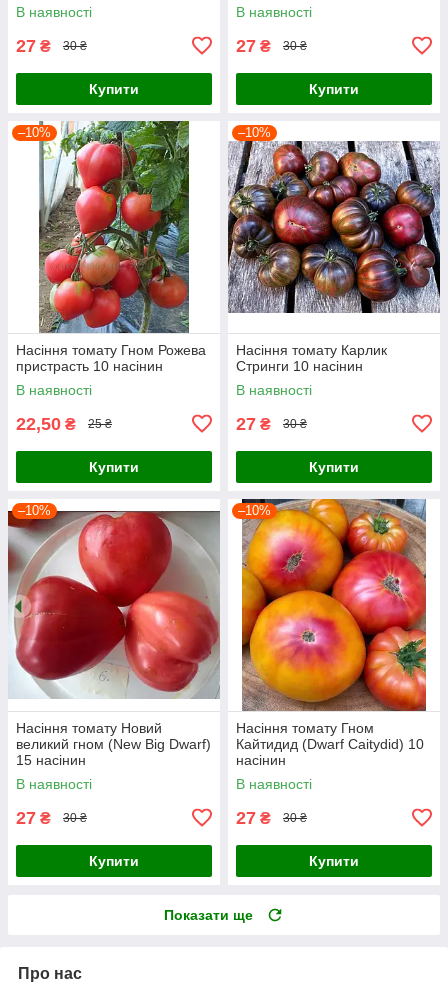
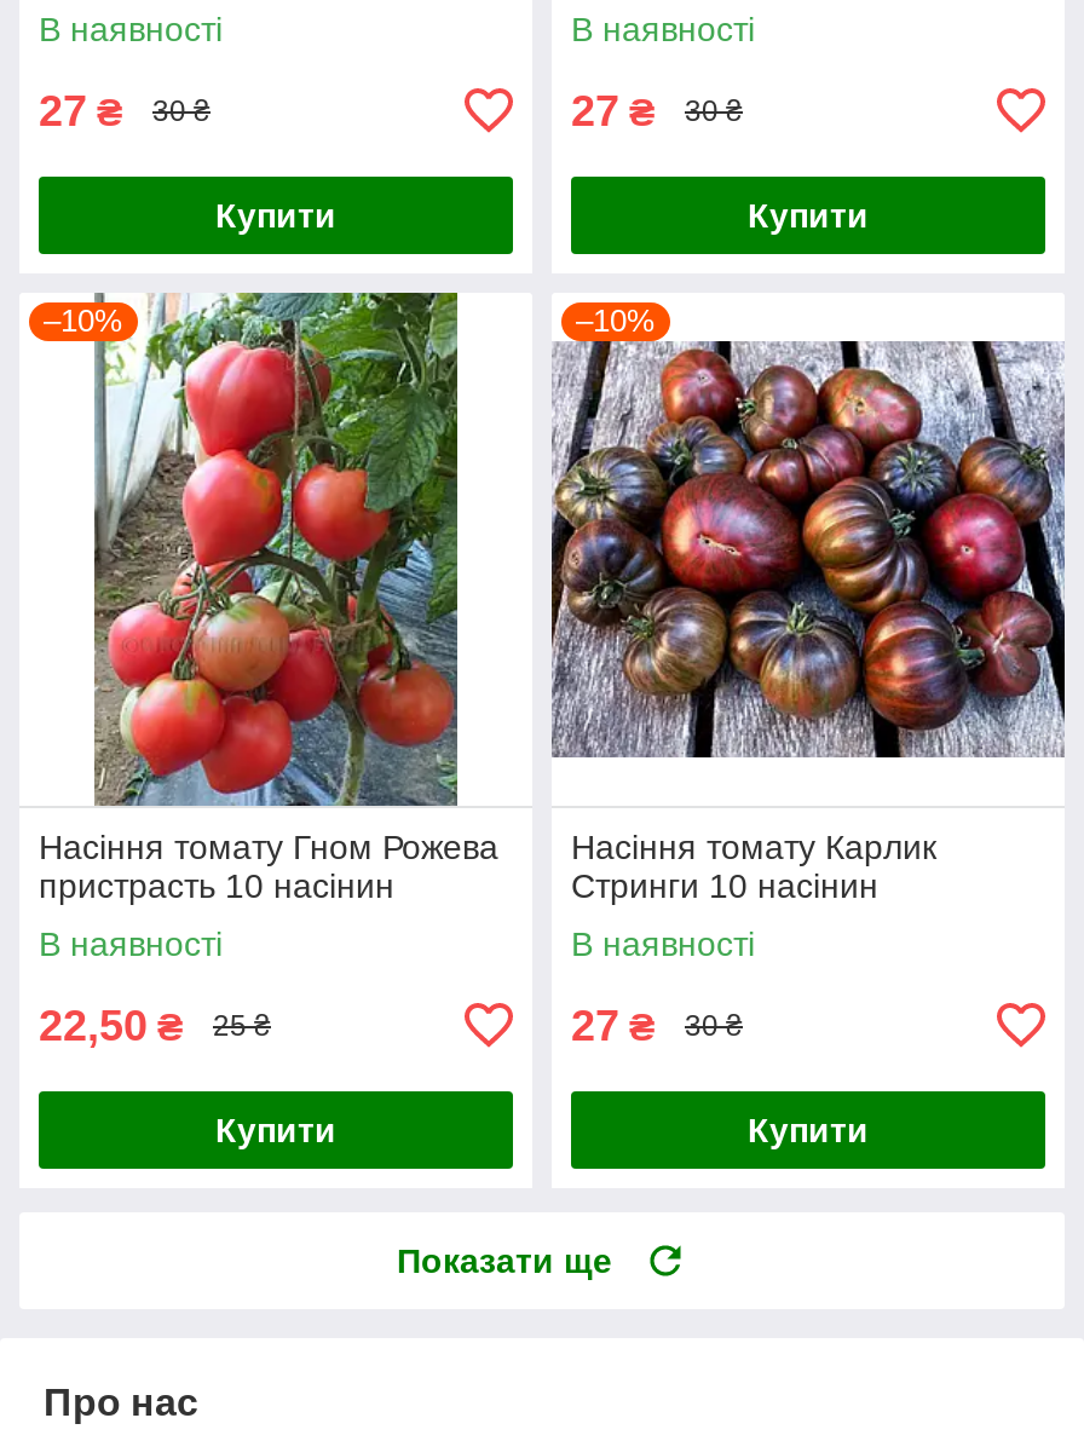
- [image]
- –10%

- [image]
- –10%

- Насіння томату Новий
- великий гном (New Big Dwarf)
- 15 насінин
- В наявності
- 27 ₴
- 30 ₴
- Купити

- Насіння томату Гном
- Кайтидид (Dwarf Caitydid) 10
- насінин
- В наявності
- 27 ₴
- 30 ₴
- Купити
